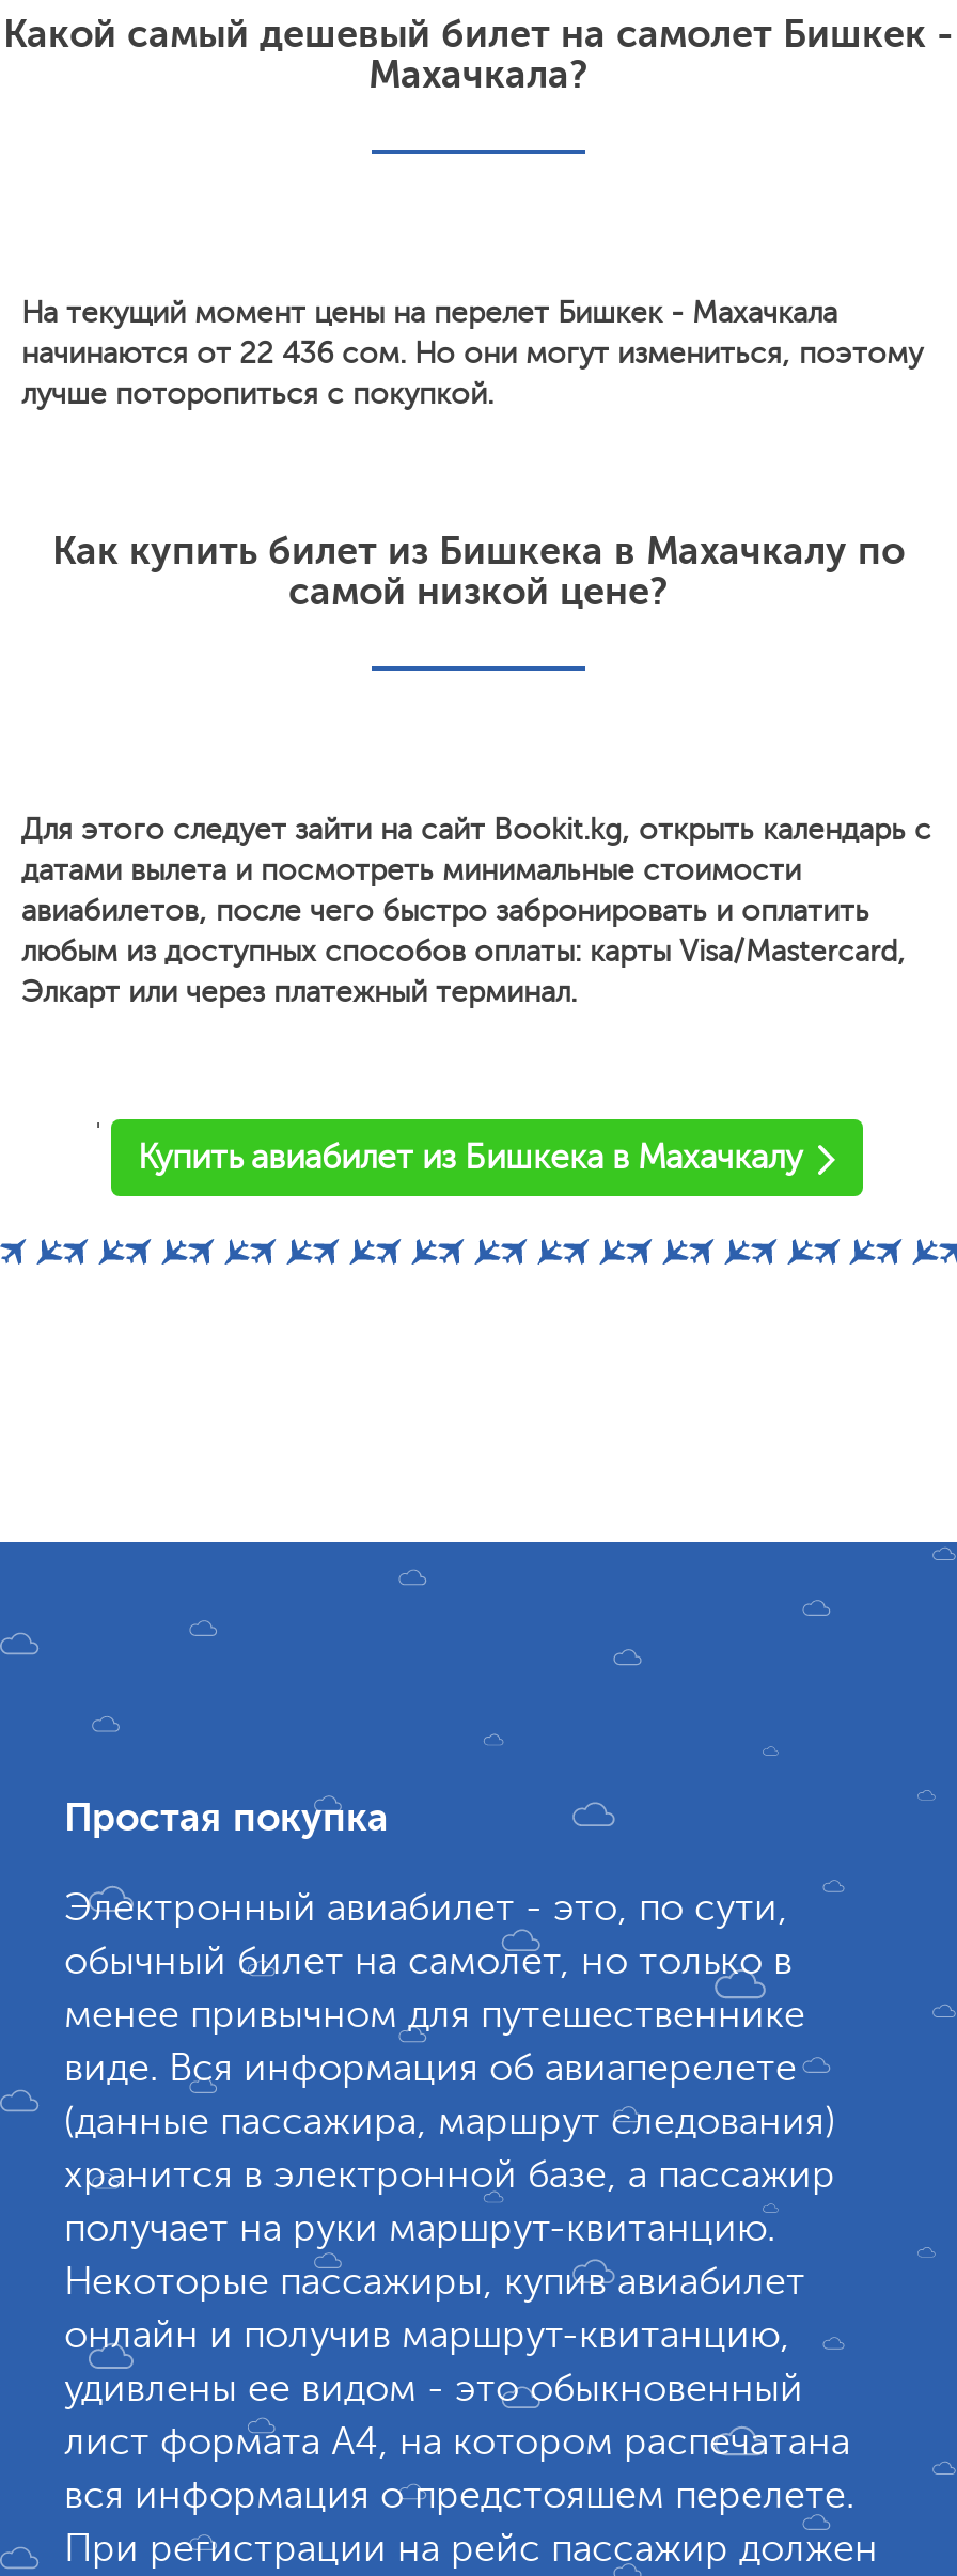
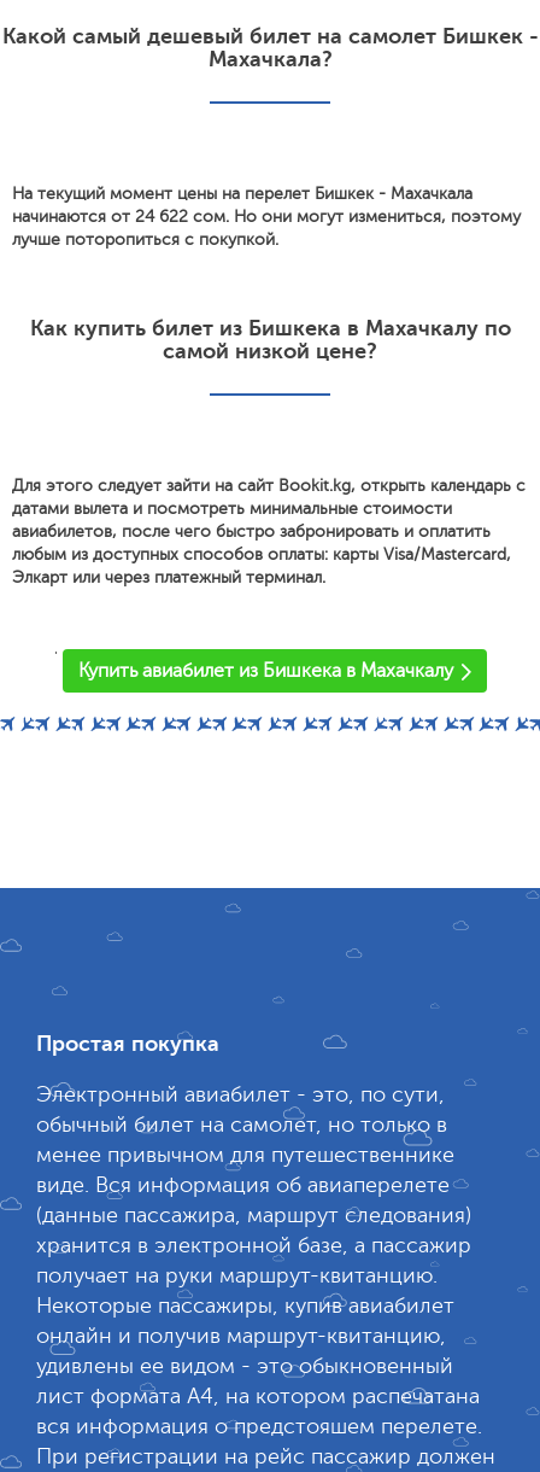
- начинаются от 22 436 сом. Но они могут измениться, поэтому
+ начинаются от 24 622 сом. Но они могут измениться, поэтому
